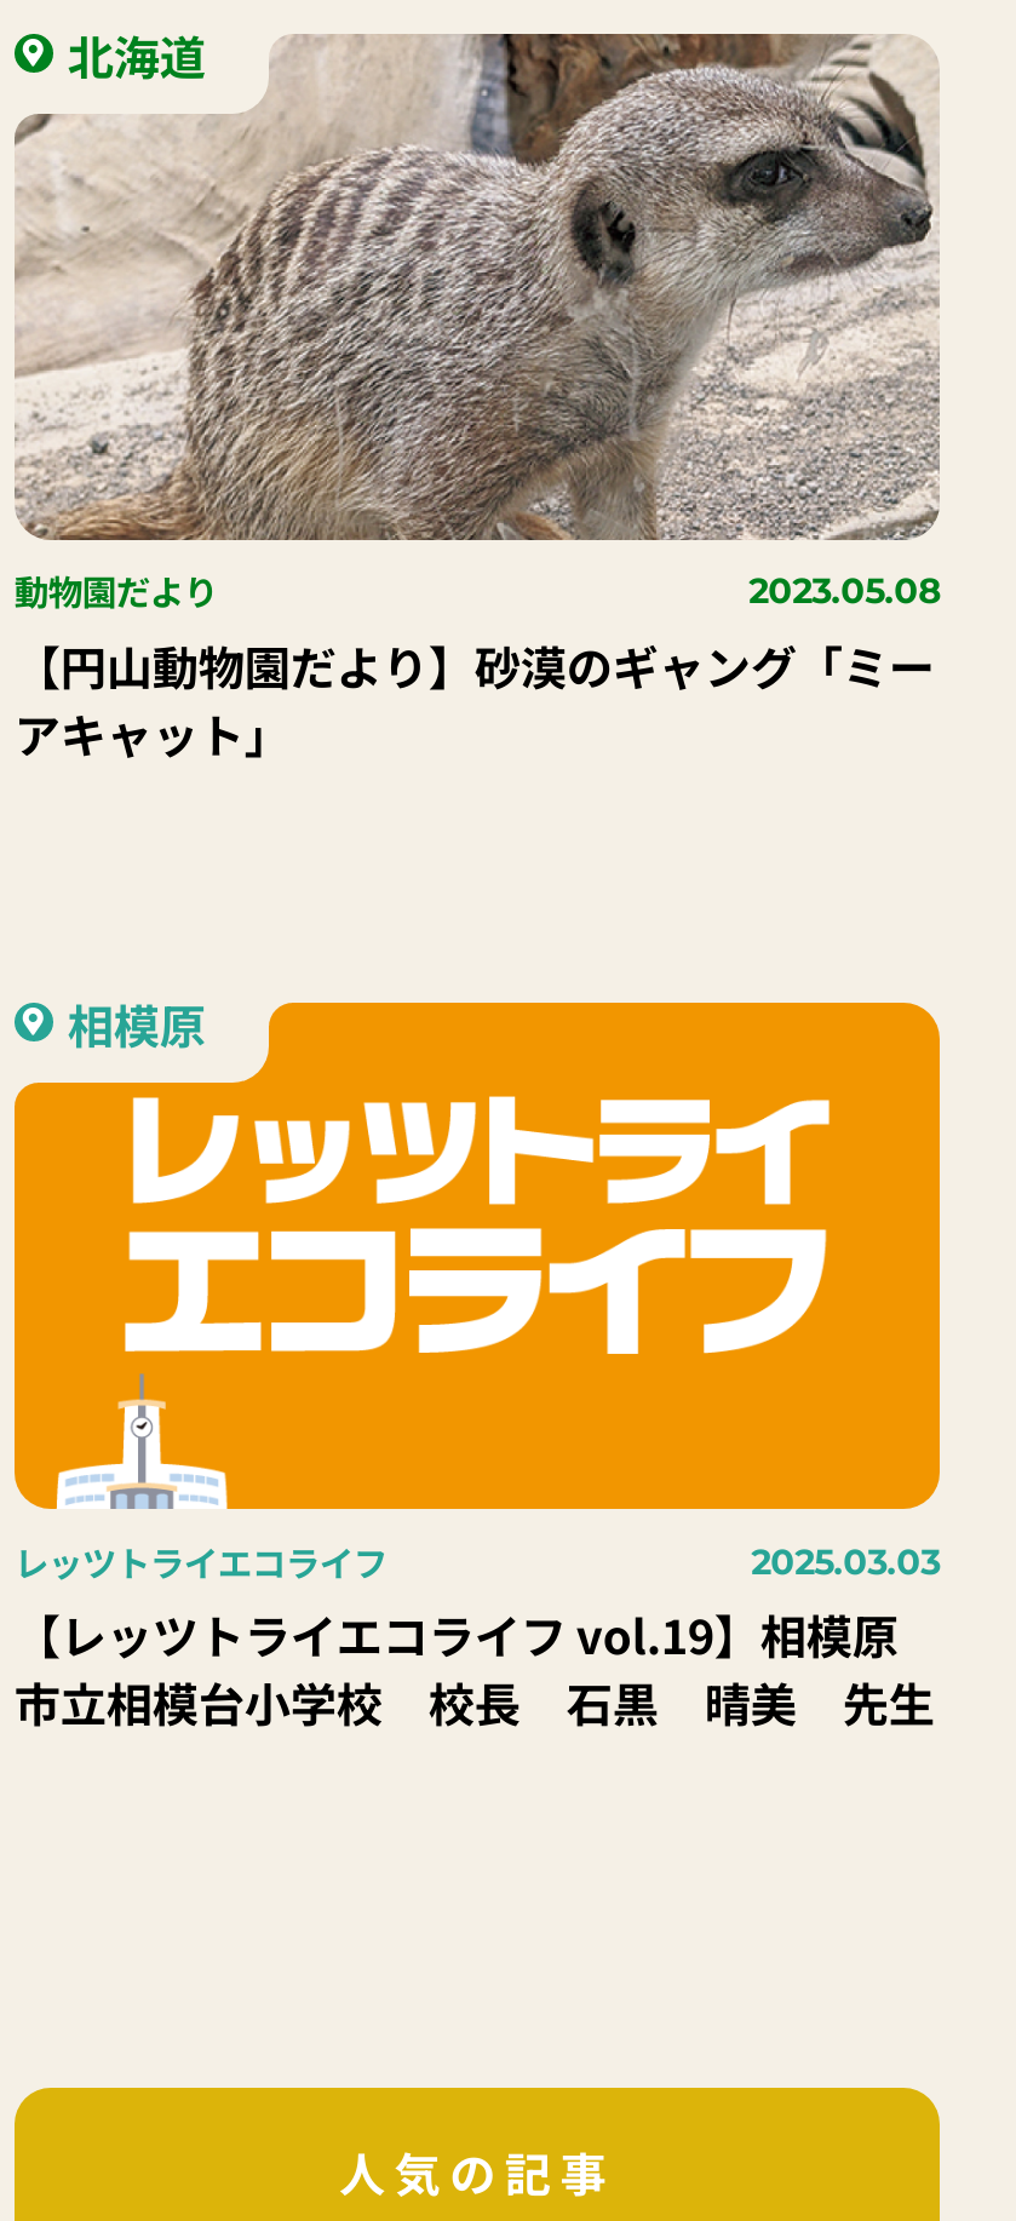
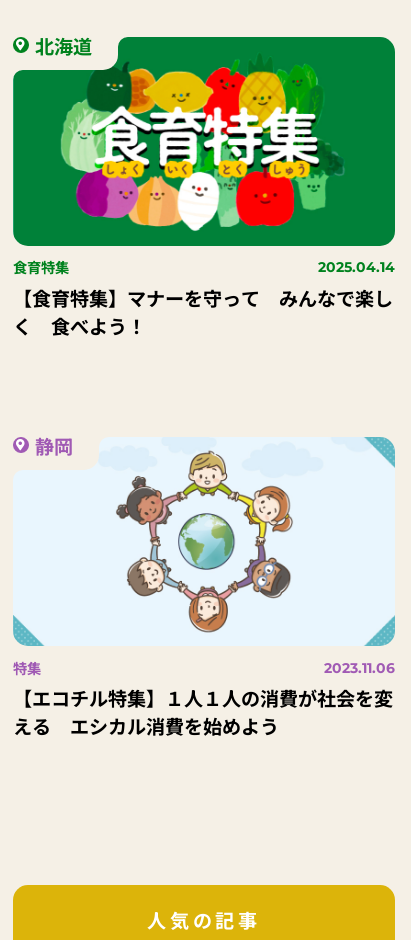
- [image]
- 動物園だより
- 2023.05.08
- 【円山動物園だより】砂漠のギャング「ミー
- アキャット」
+ [image]
+ 食育特集
+ 2025.04.14
+ 【食育特集】マナーを守って みんなで楽し
+ く 食べよう！

- [image]
- 相模原
+ [image]
+ 静岡

- レッツトライエコライフ
- 2025.03.03
- 【レッツトライエコライフ vol.19】相模原
- 市立相模台小学校 校長 石黒 晴美 先生
+ 特集
+ 2023.11.06
+ 【エコチル特集】１人１人の消費が社会を変
+ える エシカル消費を始めよう
